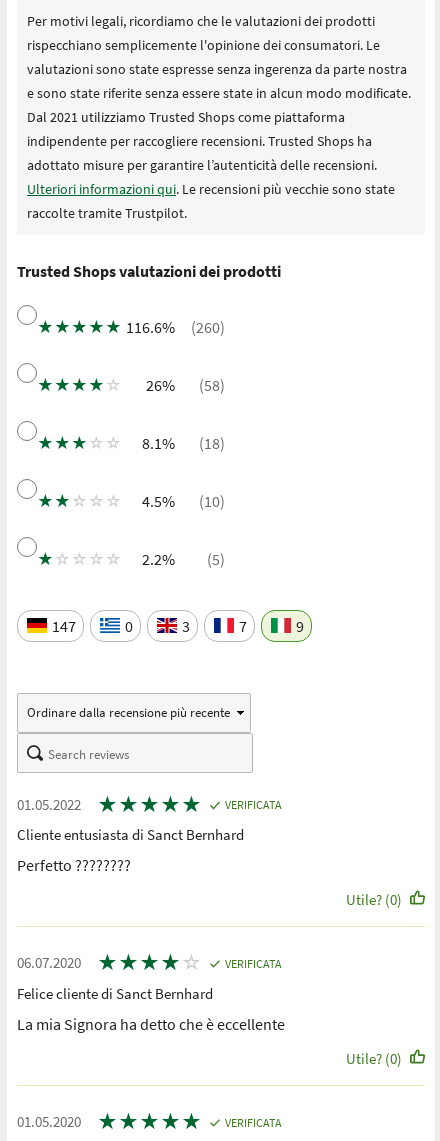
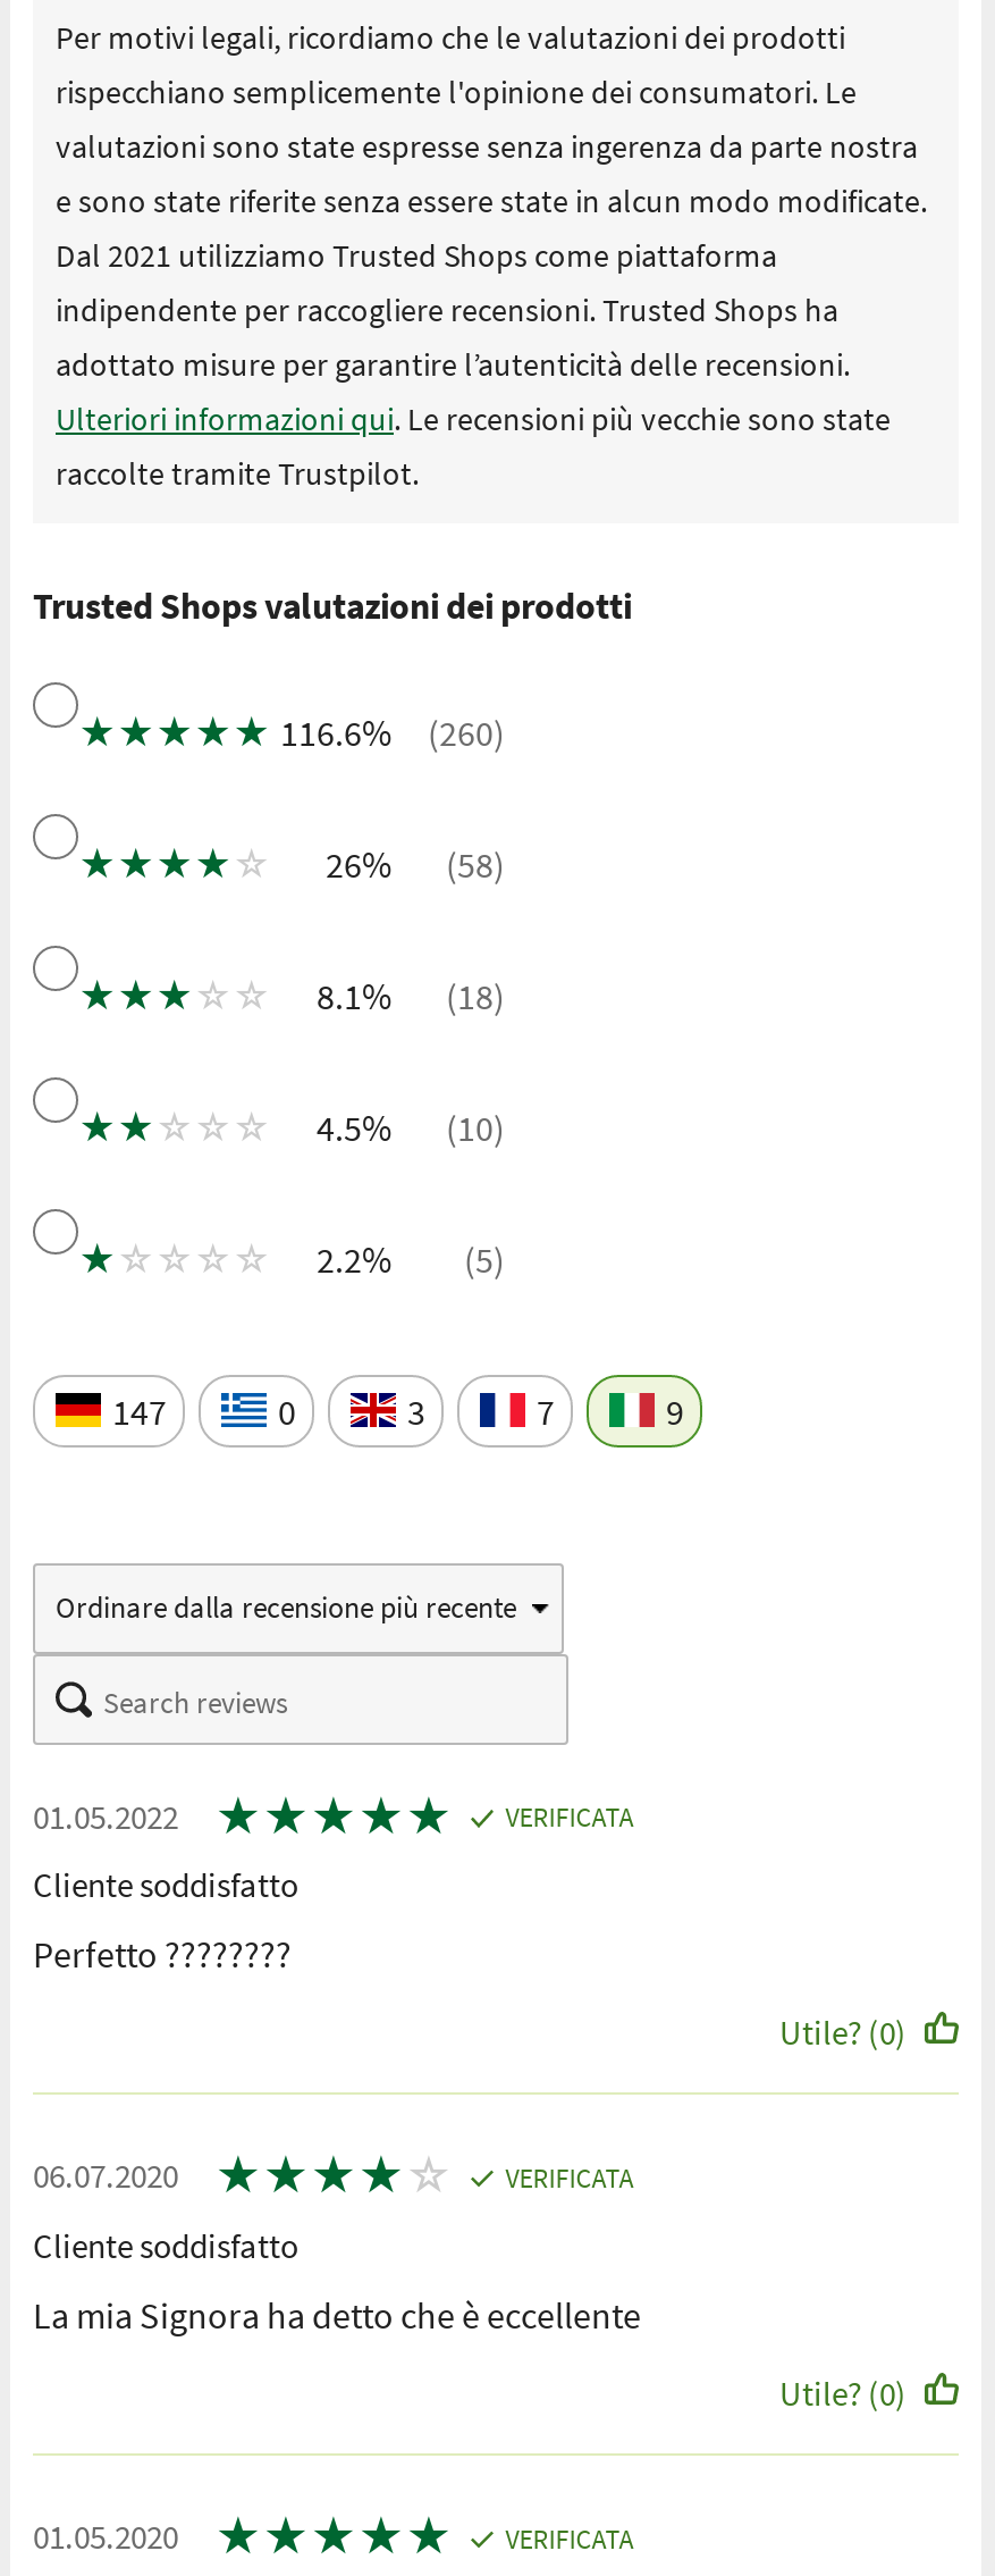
- Cliente entusiasta di Sanct Bernhard
+ Cliente soddisfatto

- Felice cliente di Sanct Bernhard
+ Cliente soddisfatto
